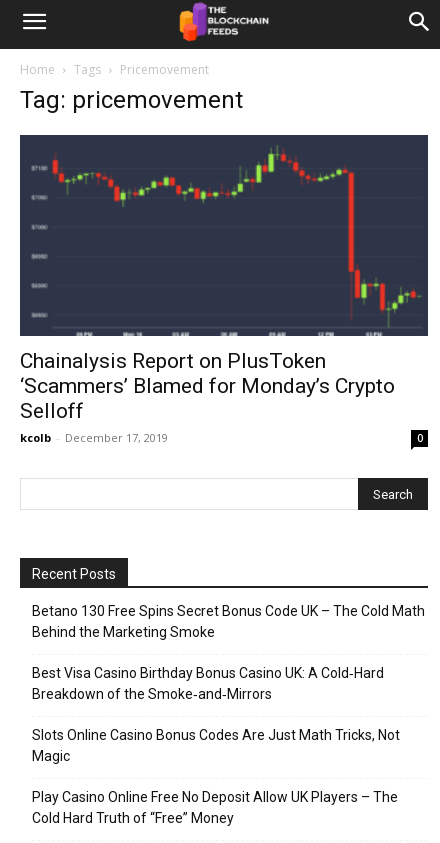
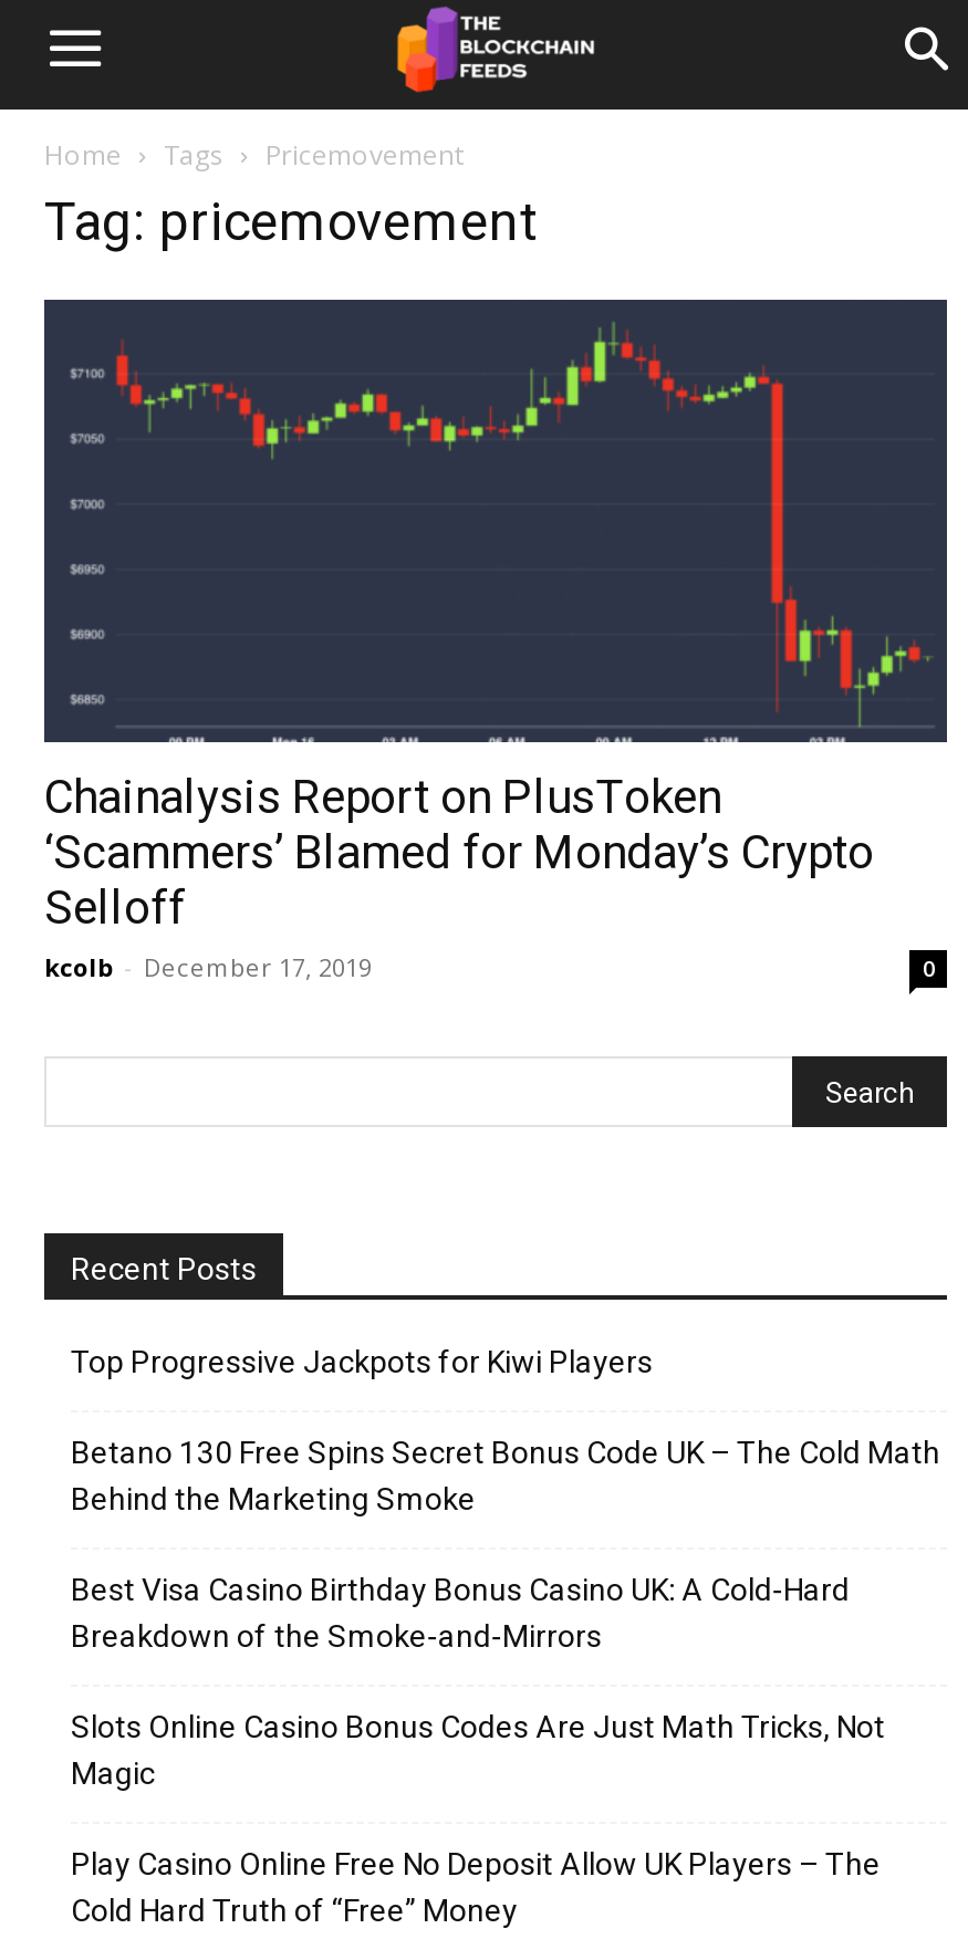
+ Top Progressive Jackpots for Kiwi Players
